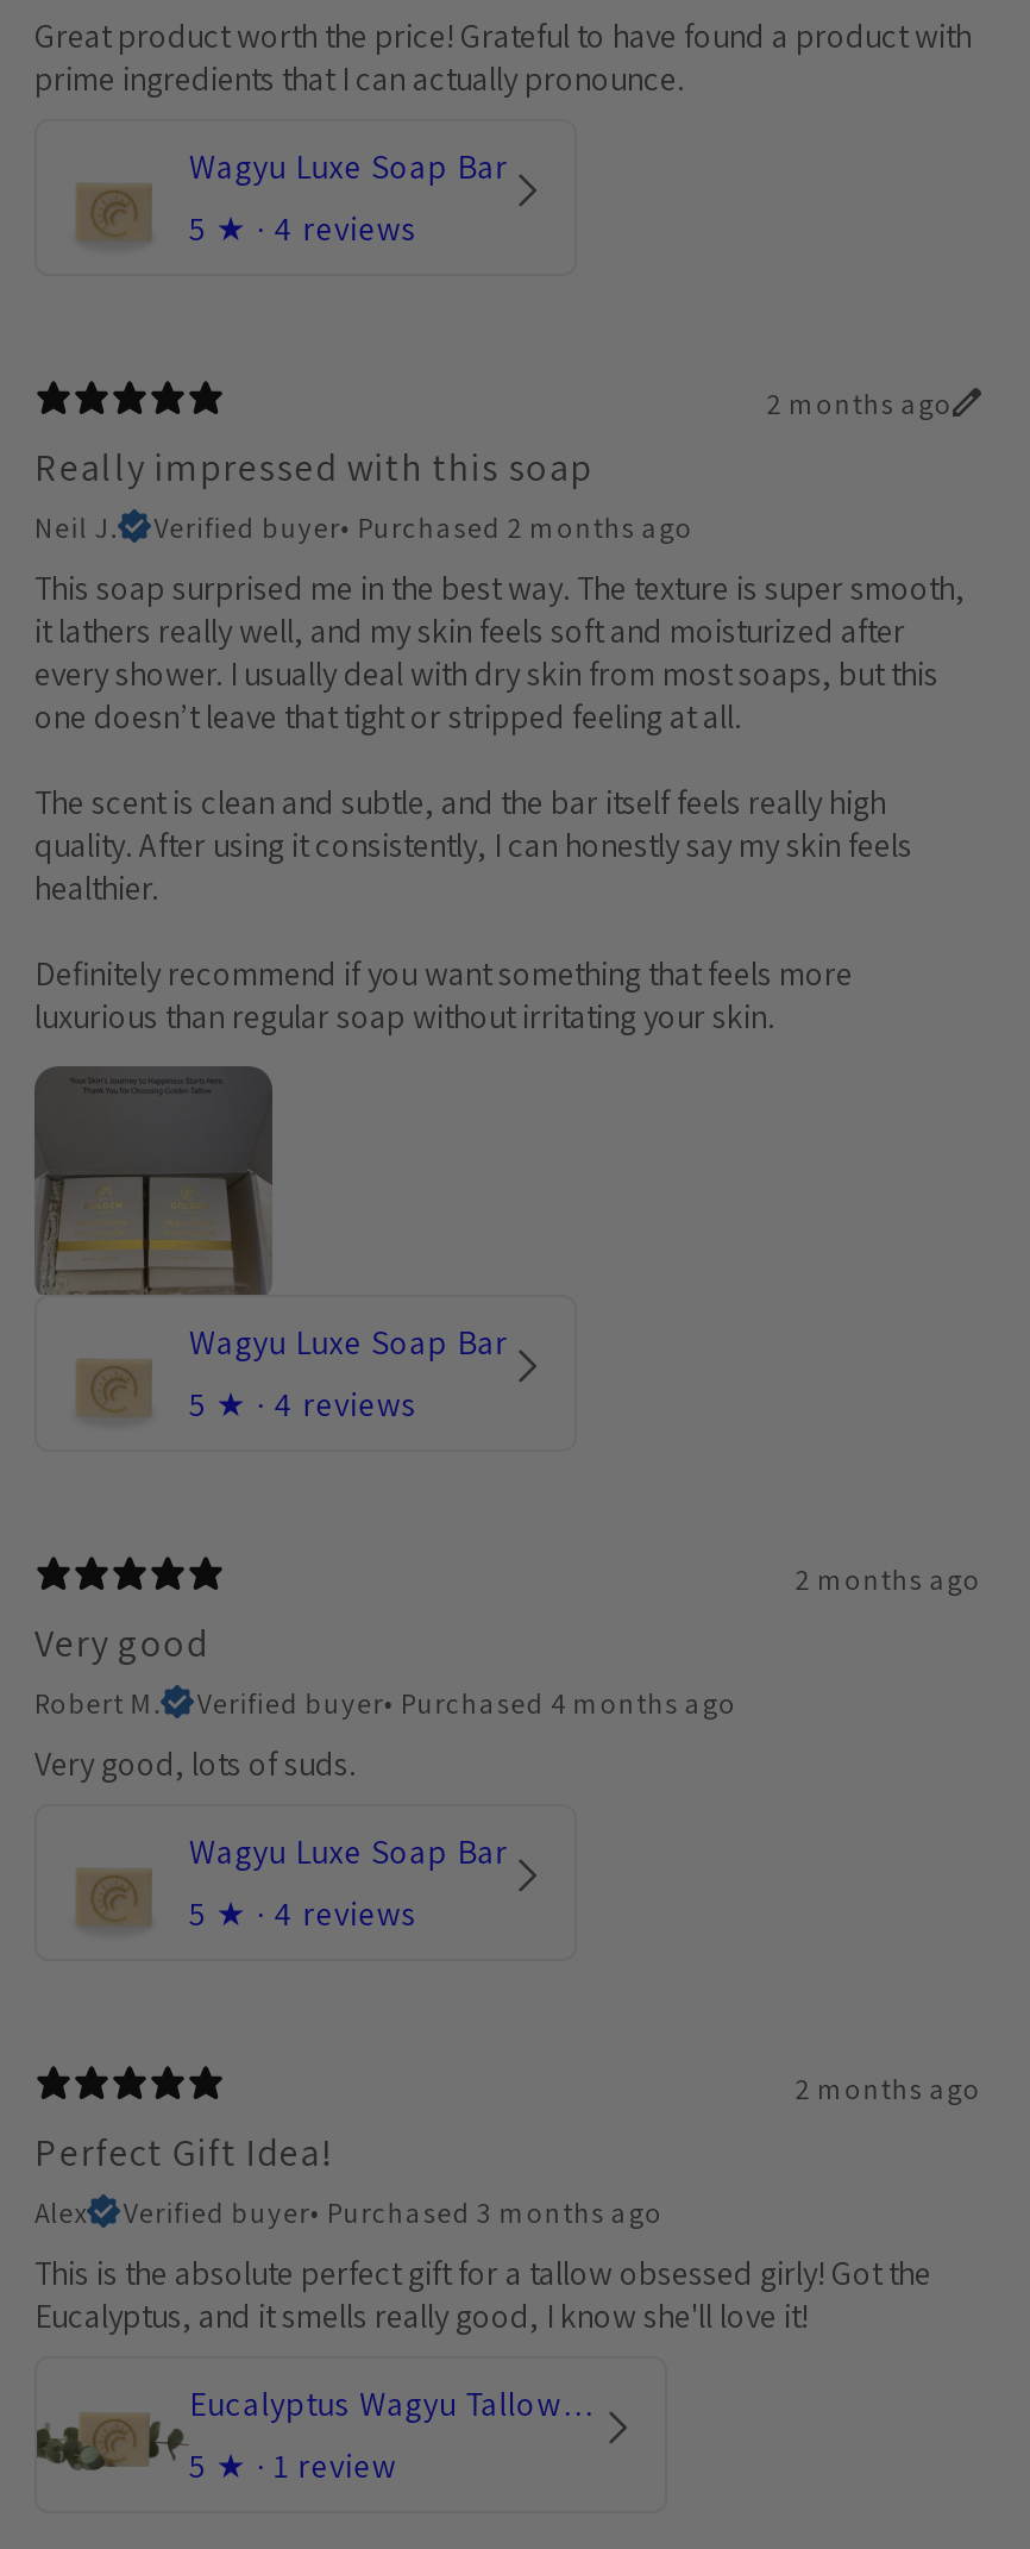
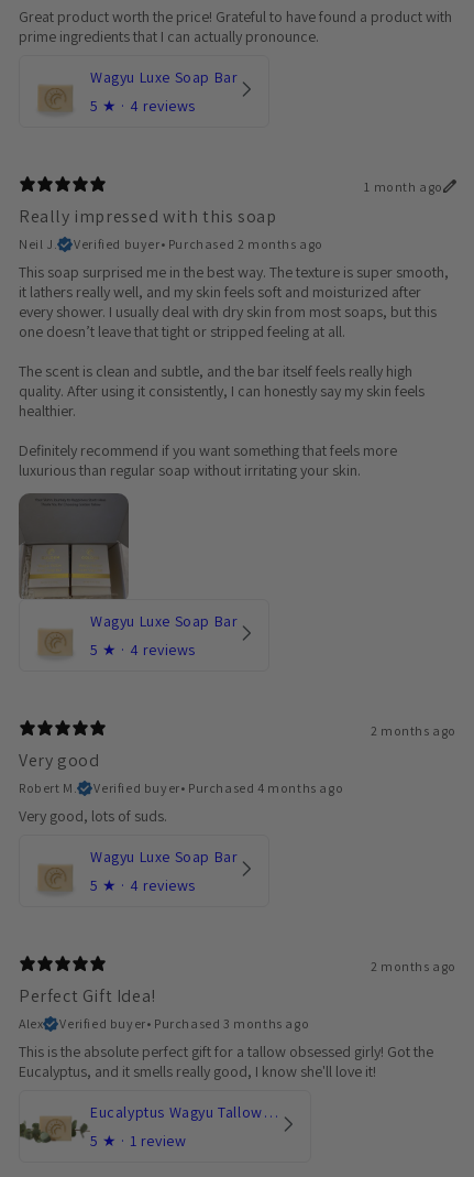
- 2 months ago
+ 1 month ago
